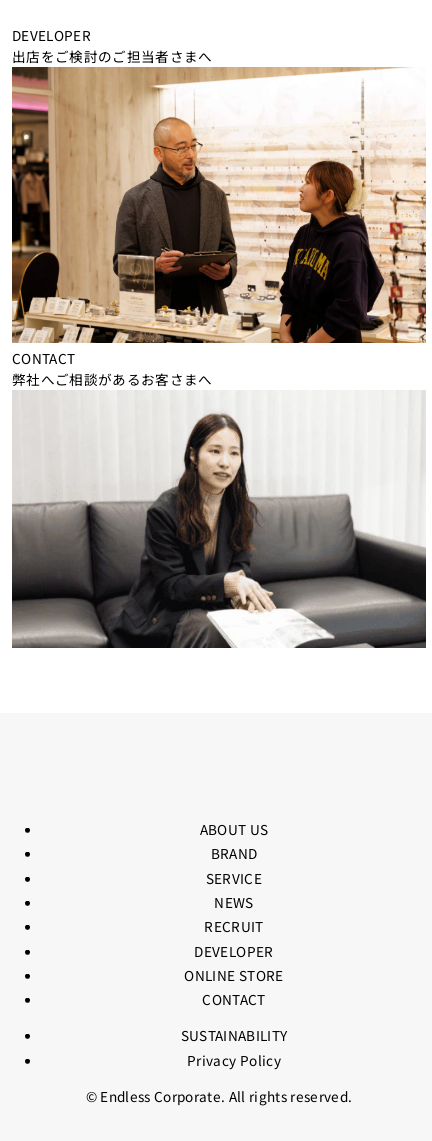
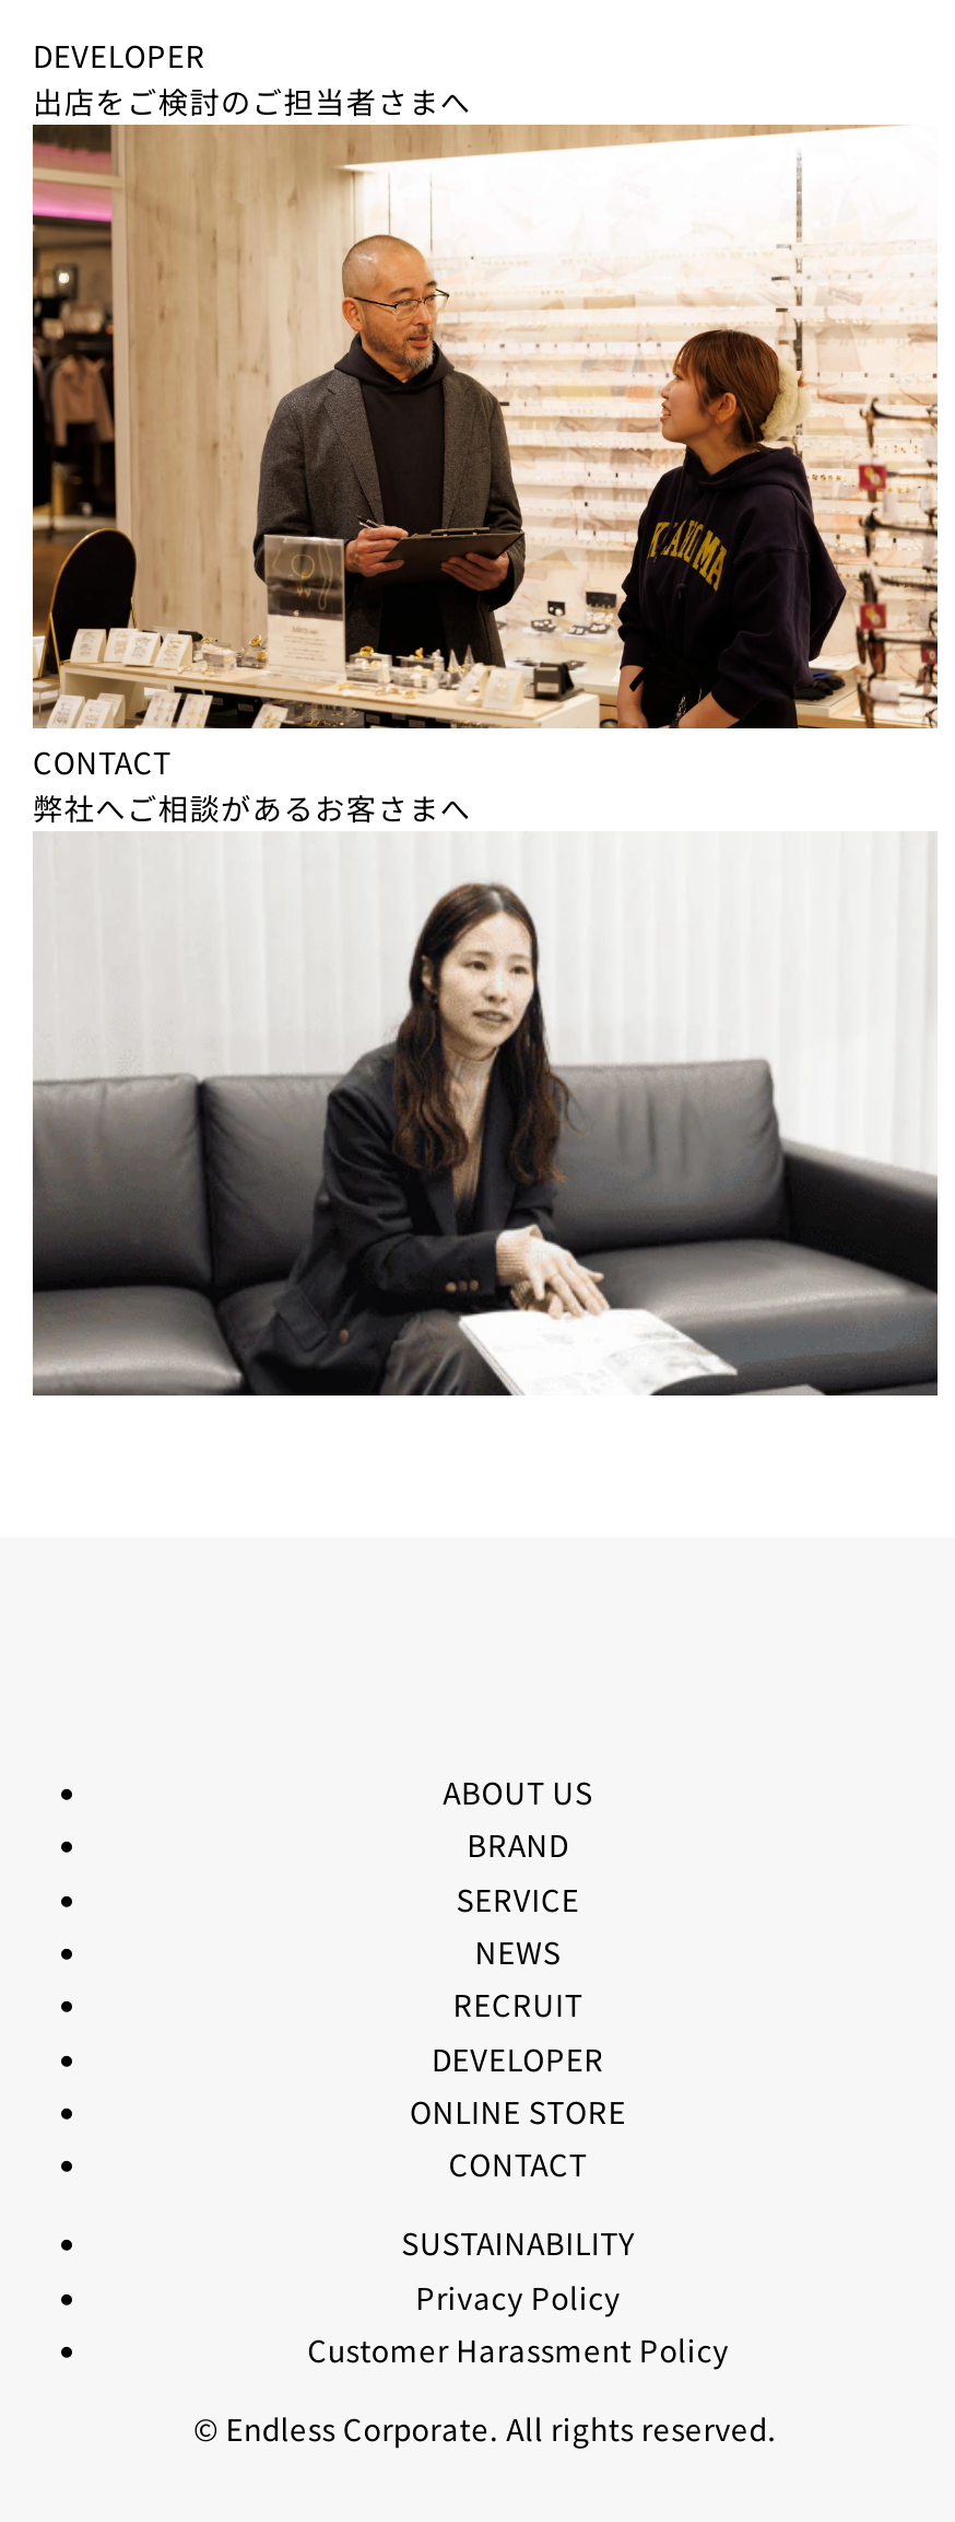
+ Customer Harassment Policy
